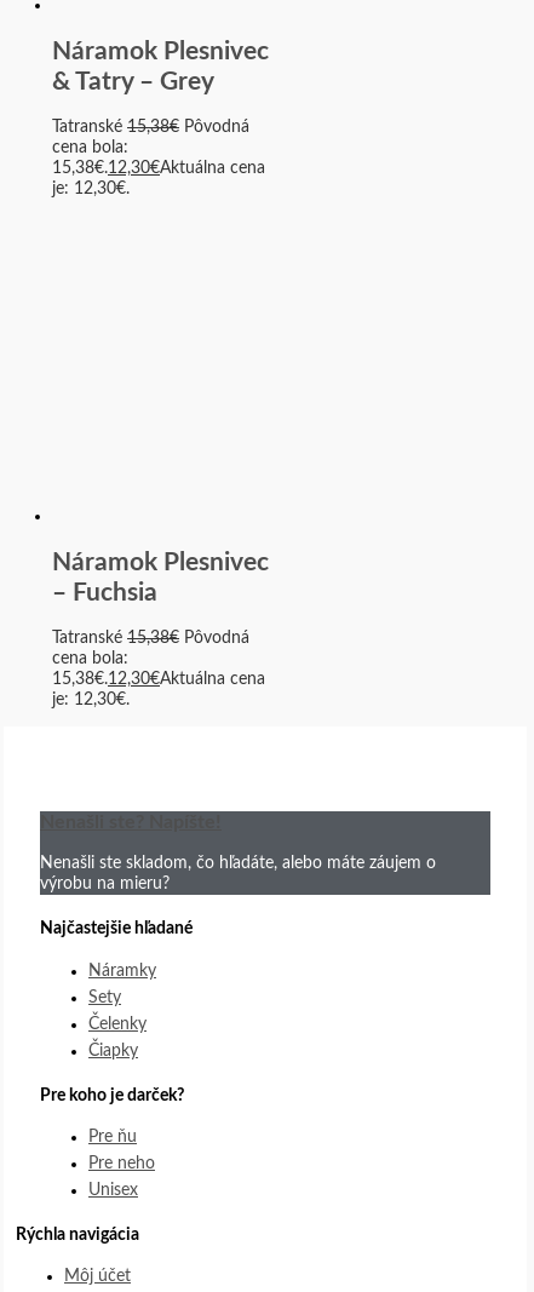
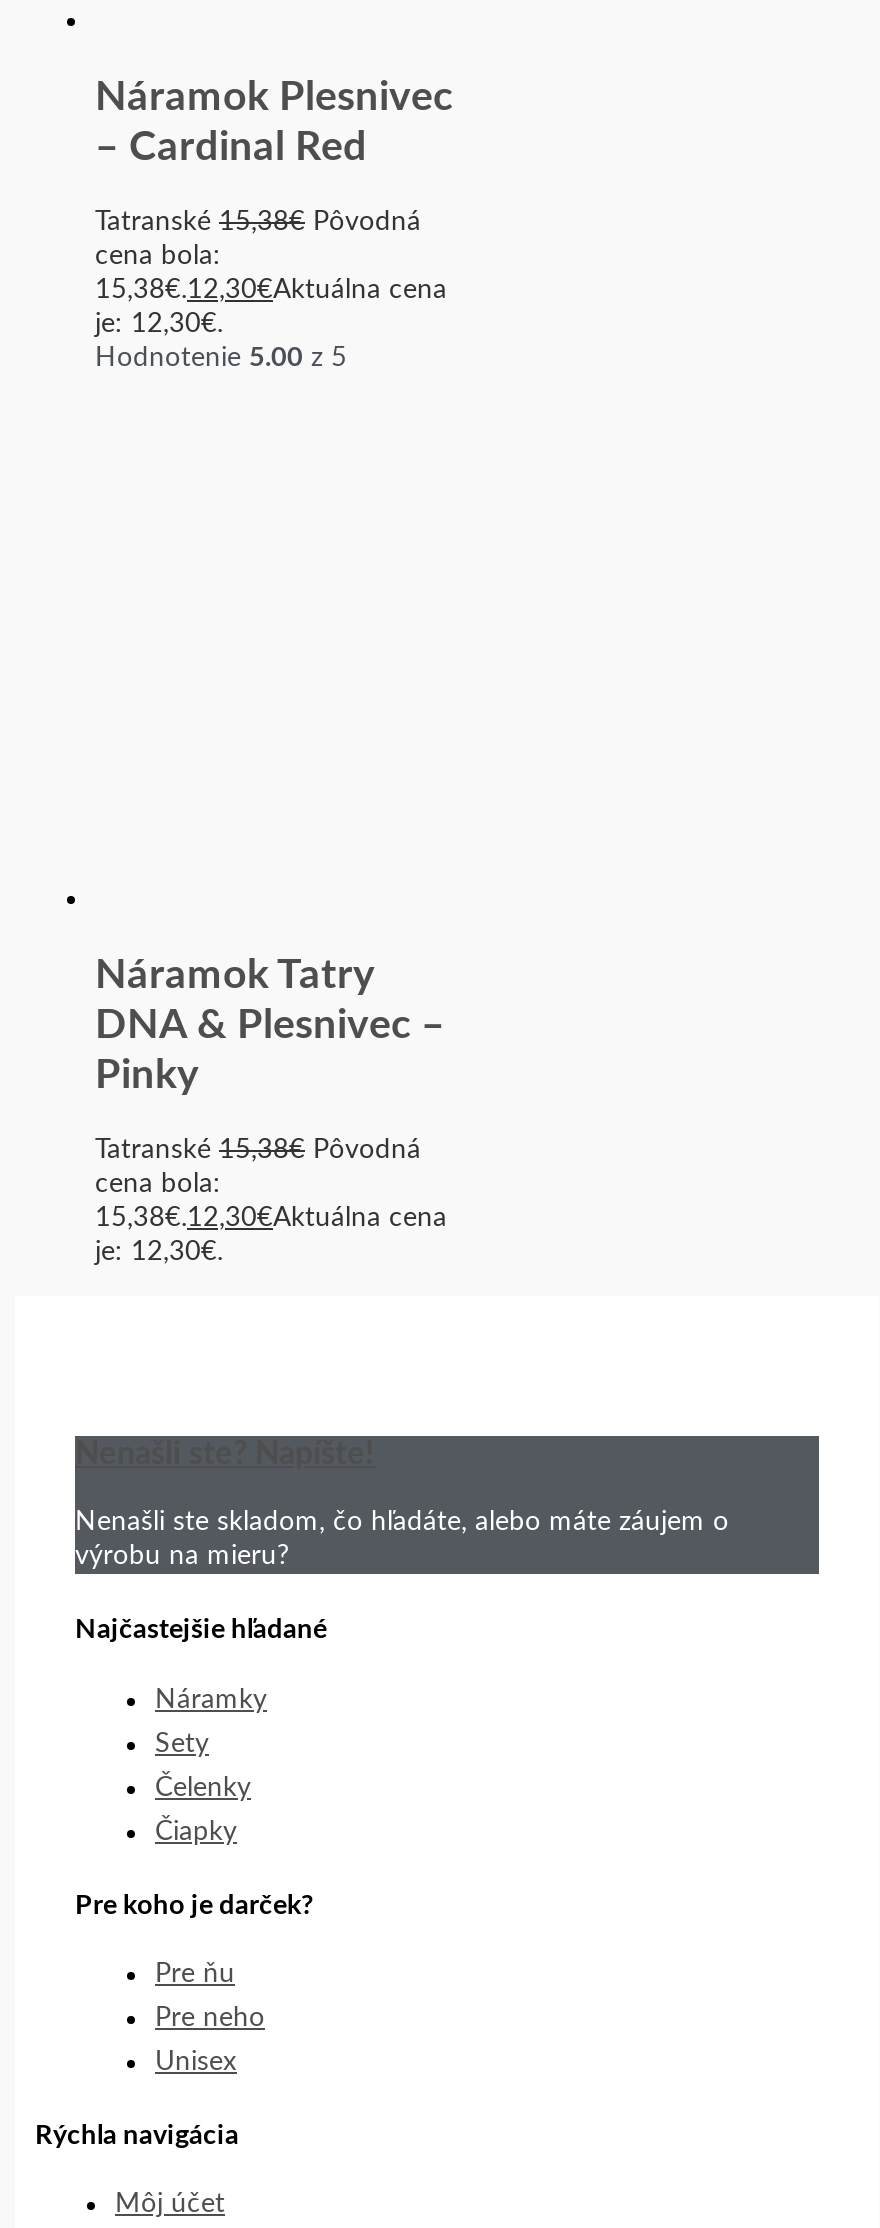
- & Tatry – Grey
+ – Cardinal Red

+ Hodnotenie 5.00 z 5

- Náramok Plesnivec
- – Fuchsia
+ Náramok Tatry
+ DNA & Plesnivec –
+ Pinky
